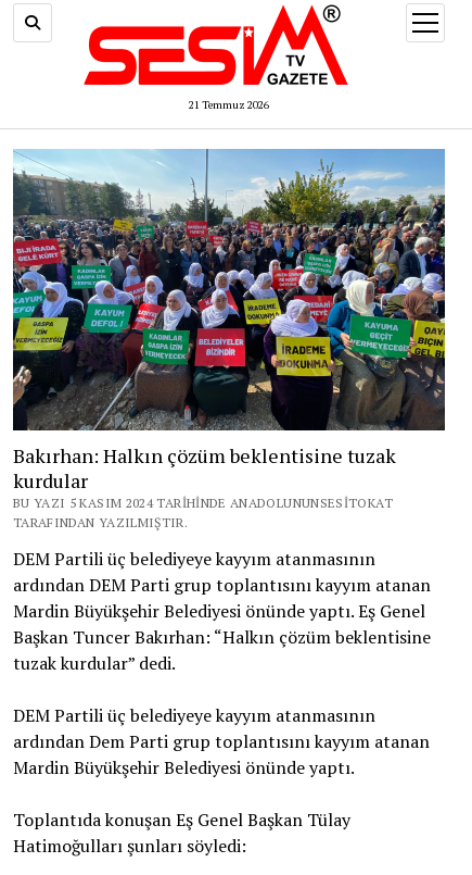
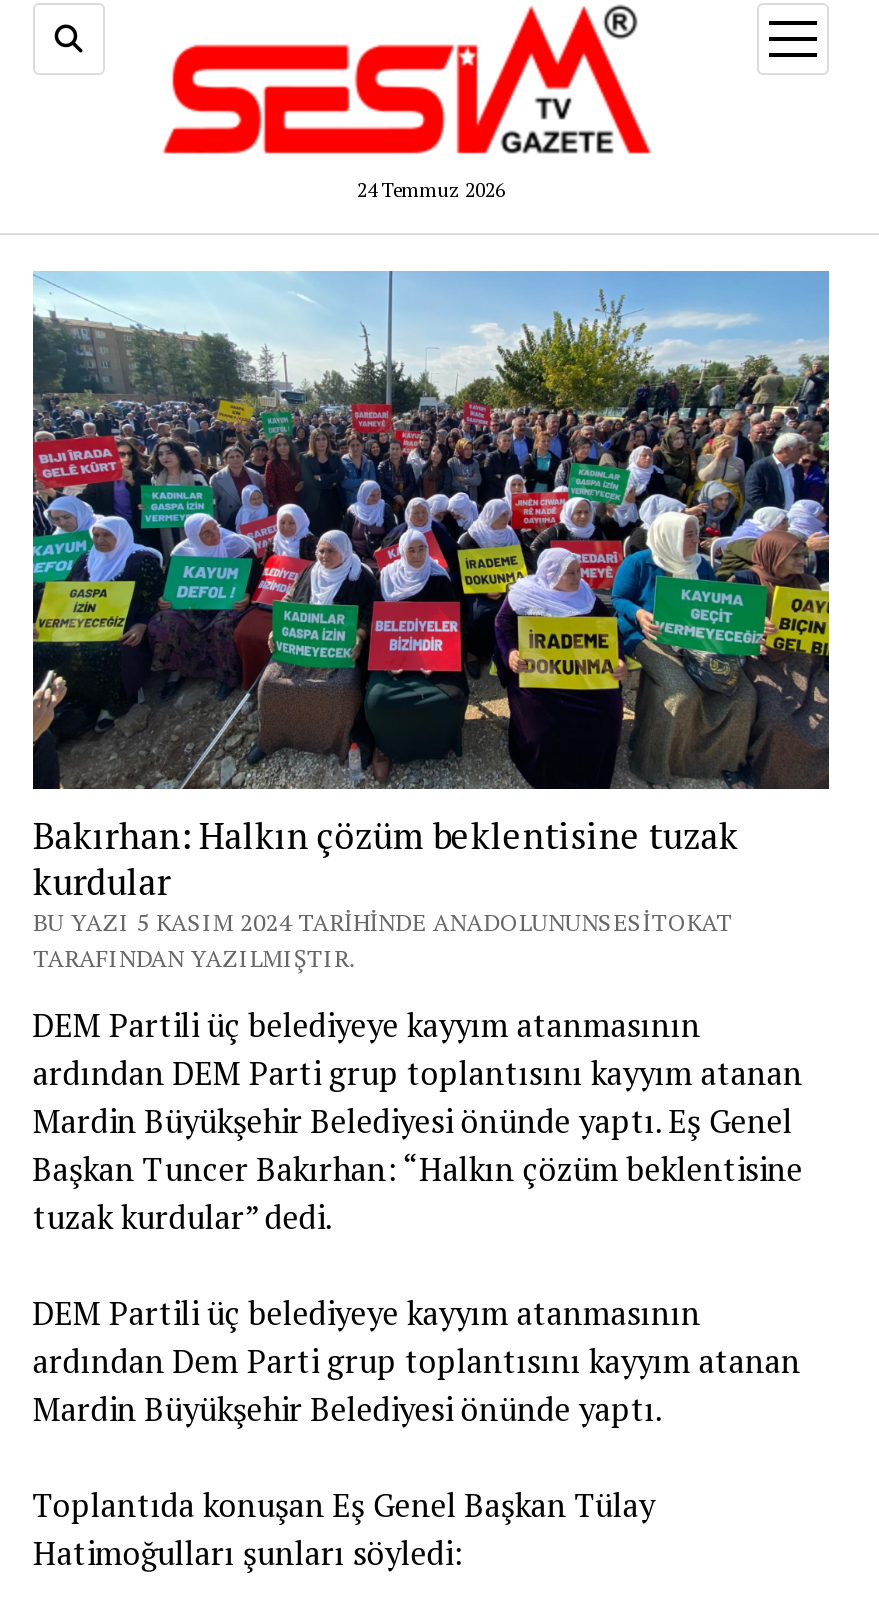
- 21 Temmuz 2026
+ 24 Temmuz 2026
